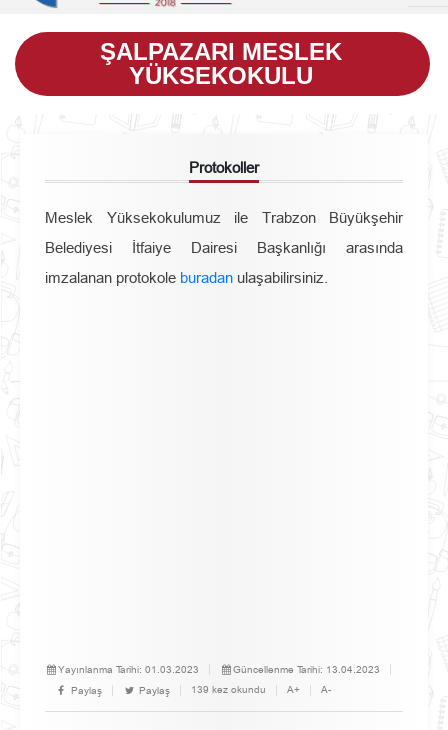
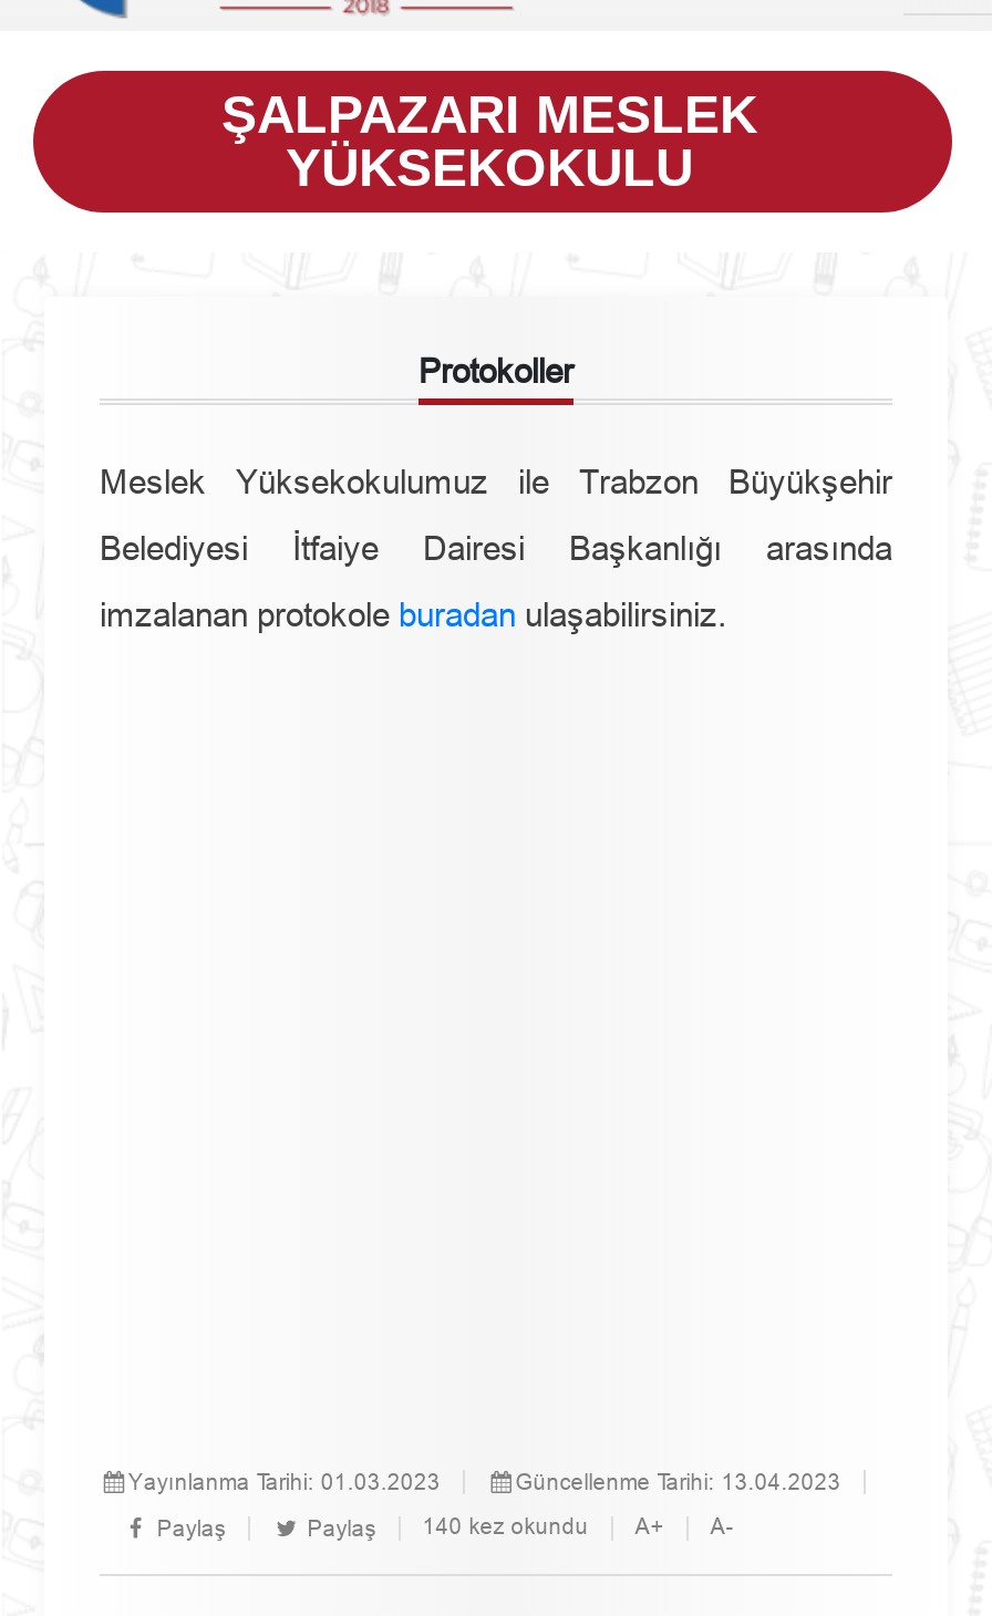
- Paylaş 139 kez okundu A+ A-
+ Paylaş 140 kez okundu A+ A-
